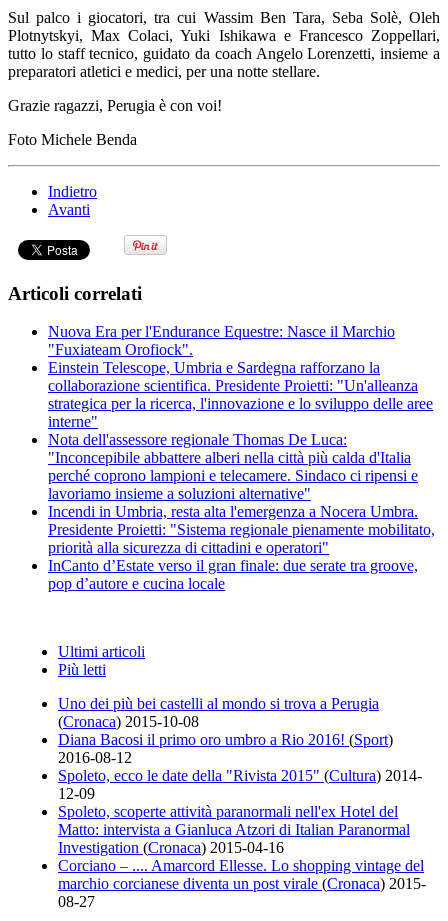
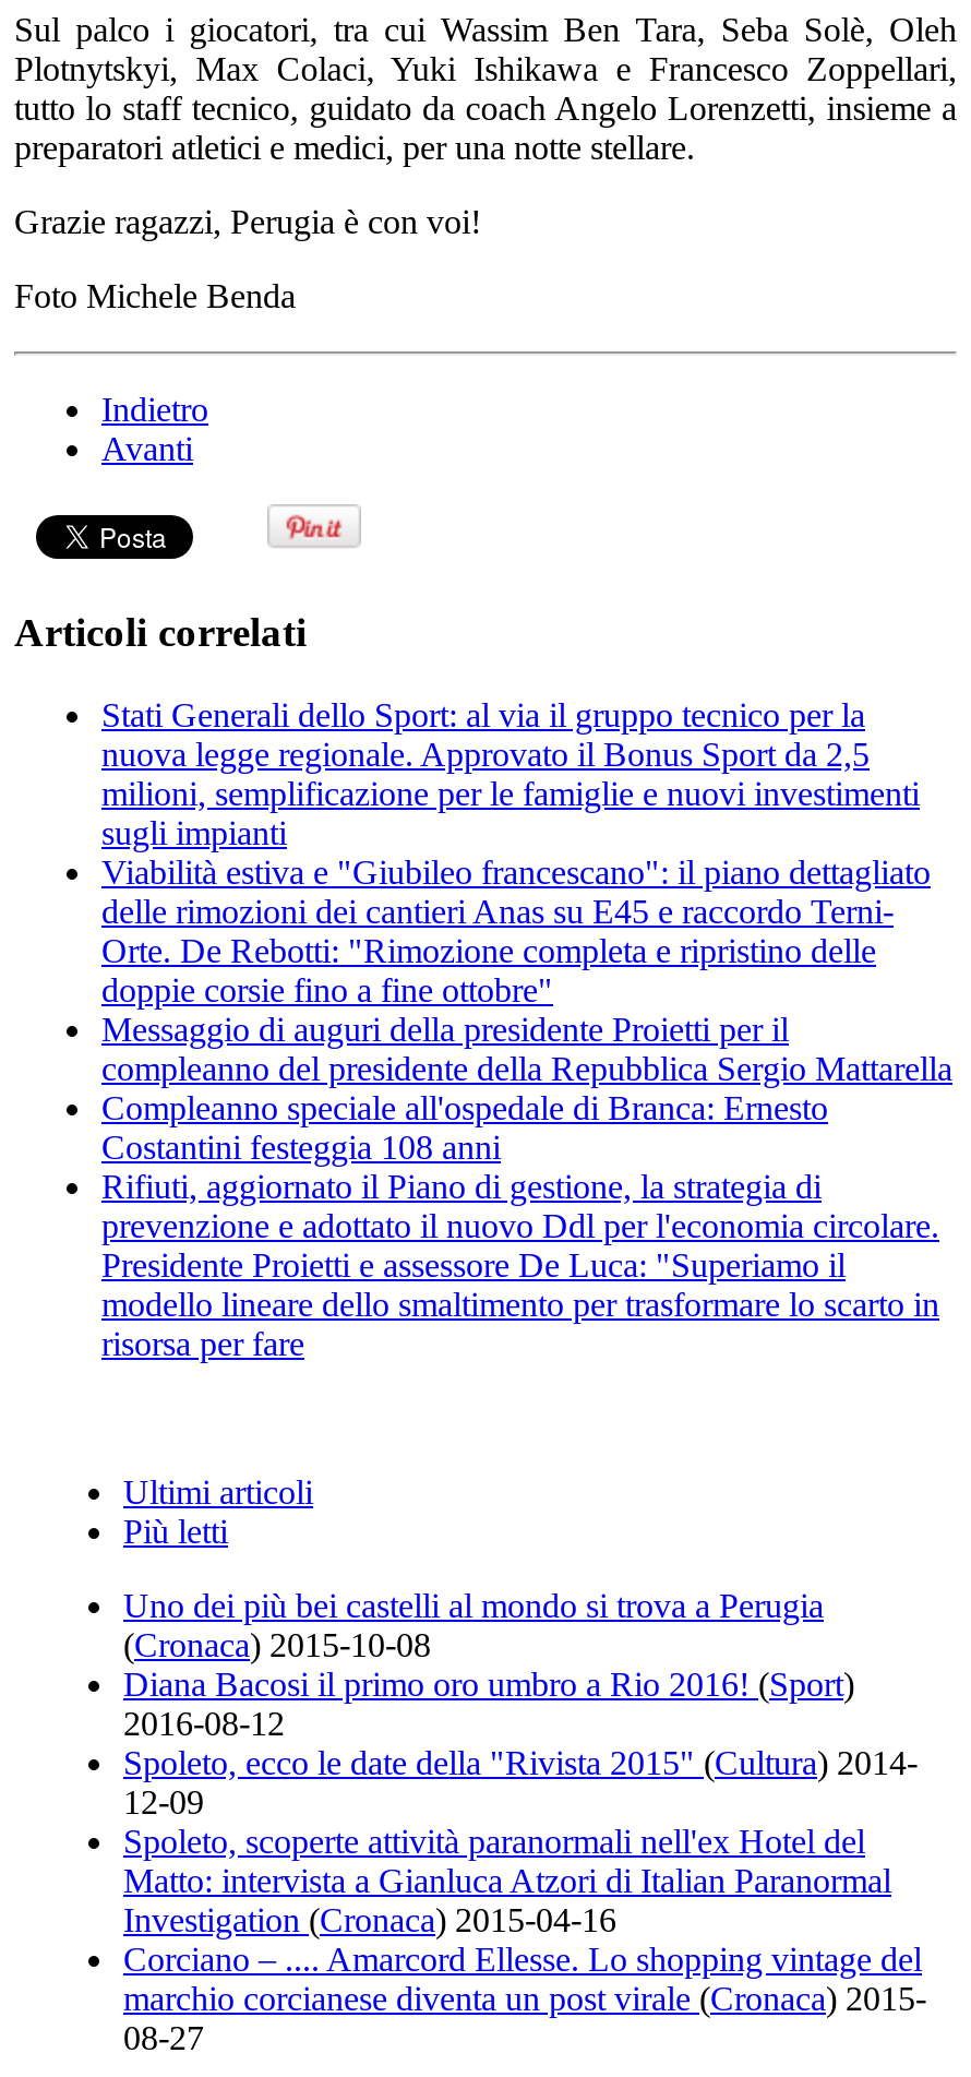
- Nuova Era per l'Endurance Equestre: Nasce il Marchio
- "Fuxiateam Orofiock".
- Einstein Telescope, Umbria e Sardegna rafforzano la
- collaborazione scientifica. Presidente Proietti: "Un'alleanza
- strategica per la ricerca, l'innovazione e lo sviluppo delle aree
- interne"
- Nota dell'assessore regionale Thomas De Luca:
- "Inconcepibile abbattere alberi nella città più calda d'Italia
- perché coprono lampioni e telecamere. Sindaco ci ripensi e
- lavoriamo insieme a soluzioni alternative"
- Incendi in Umbria, resta alta l'emergenza a Nocera Umbra.
- Presidente Proietti: "Sistema regionale pienamente mobilitato,
- priorità alla sicurezza di cittadini e operatori"
- InCanto d’Estate verso il gran finale: due serate tra groove,
- pop d’autore e cucina locale
+ Stati Generali dello Sport: al via il gruppo tecnico per la
+ nuova legge regionale. Approvato il Bonus Sport da 2,5
+ milioni, semplificazione per le famiglie e nuovi investimenti
+ sugli impianti
+ Viabilità estiva e "Giubileo francescano": il piano dettagliato
+ delle rimozioni dei cantieri Anas su E45 e raccordo Terni-
+ Orte. De Rebotti: "Rimozione completa e ripristino delle
+ doppie corsie fino a fine ottobre"
+ Messaggio di auguri della presidente Proietti per il
+ compleanno del presidente della Repubblica Sergio Mattarella
+ Compleanno speciale all'ospedale di Branca: Ernesto
+ Costantini festeggia 108 anni
+ Rifiuti, aggiornato il Piano di gestione, la strategia di
+ prevenzione e adottato il nuovo Ddl per l'economia circolare.
+ Presidente Proietti e assessore De Luca: "Superiamo il
+ modello lineare dello smaltimento per trasformare lo scarto in
+ risorsa per fare
